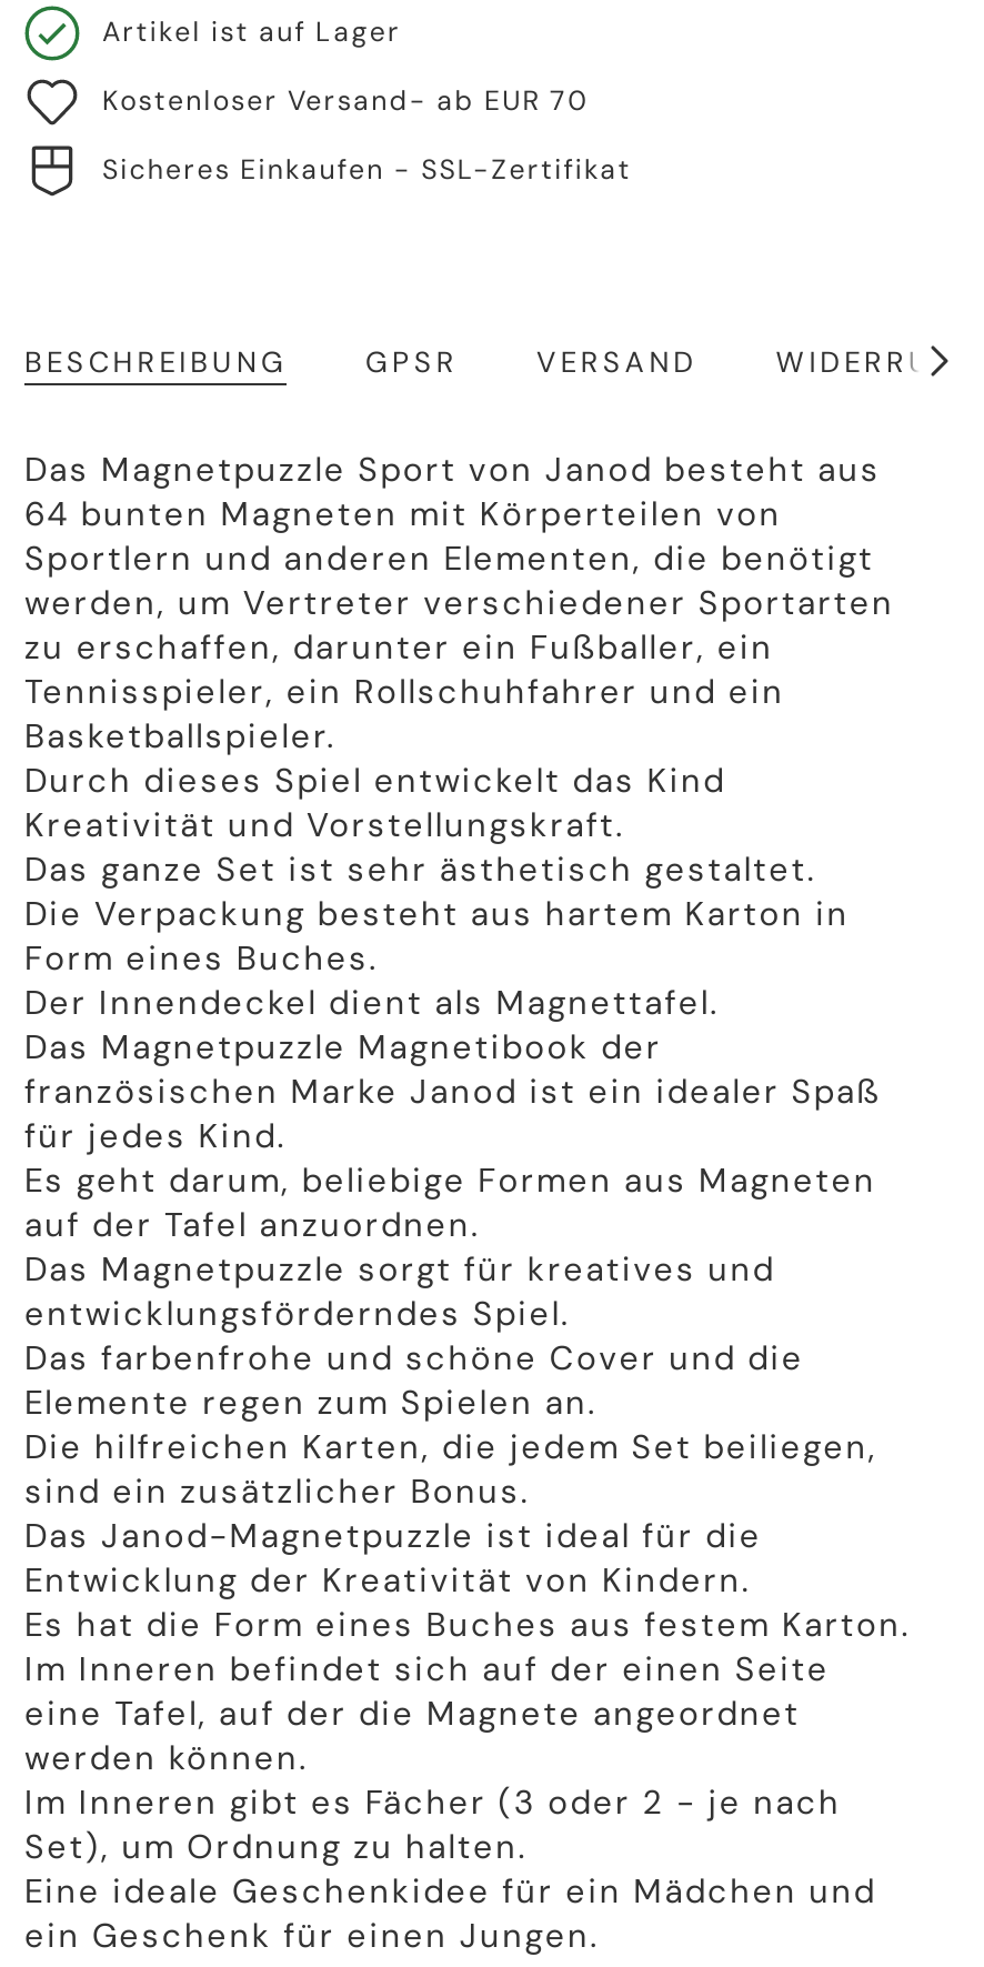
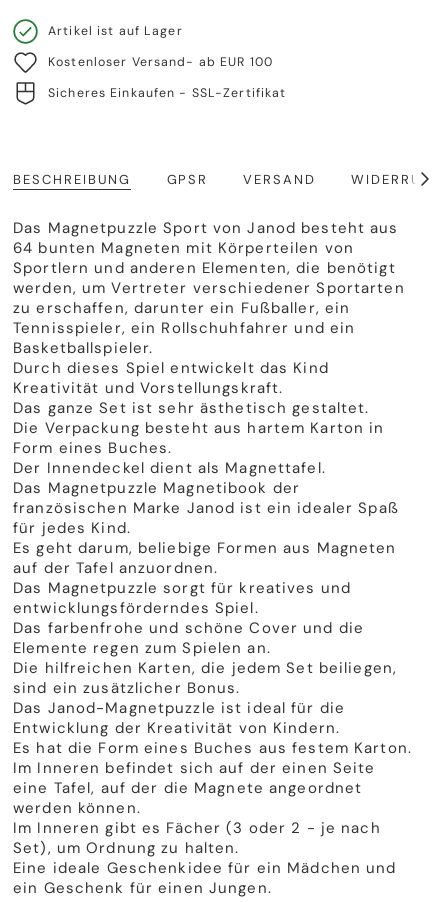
- Kostenloser Versand- ab EUR 70
+ Kostenloser Versand- ab EUR 100
